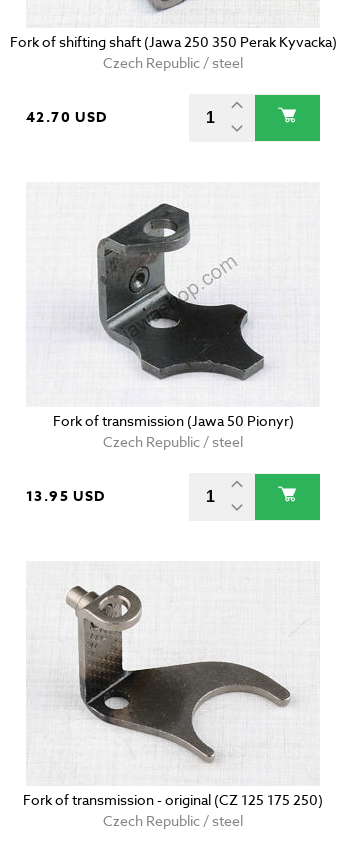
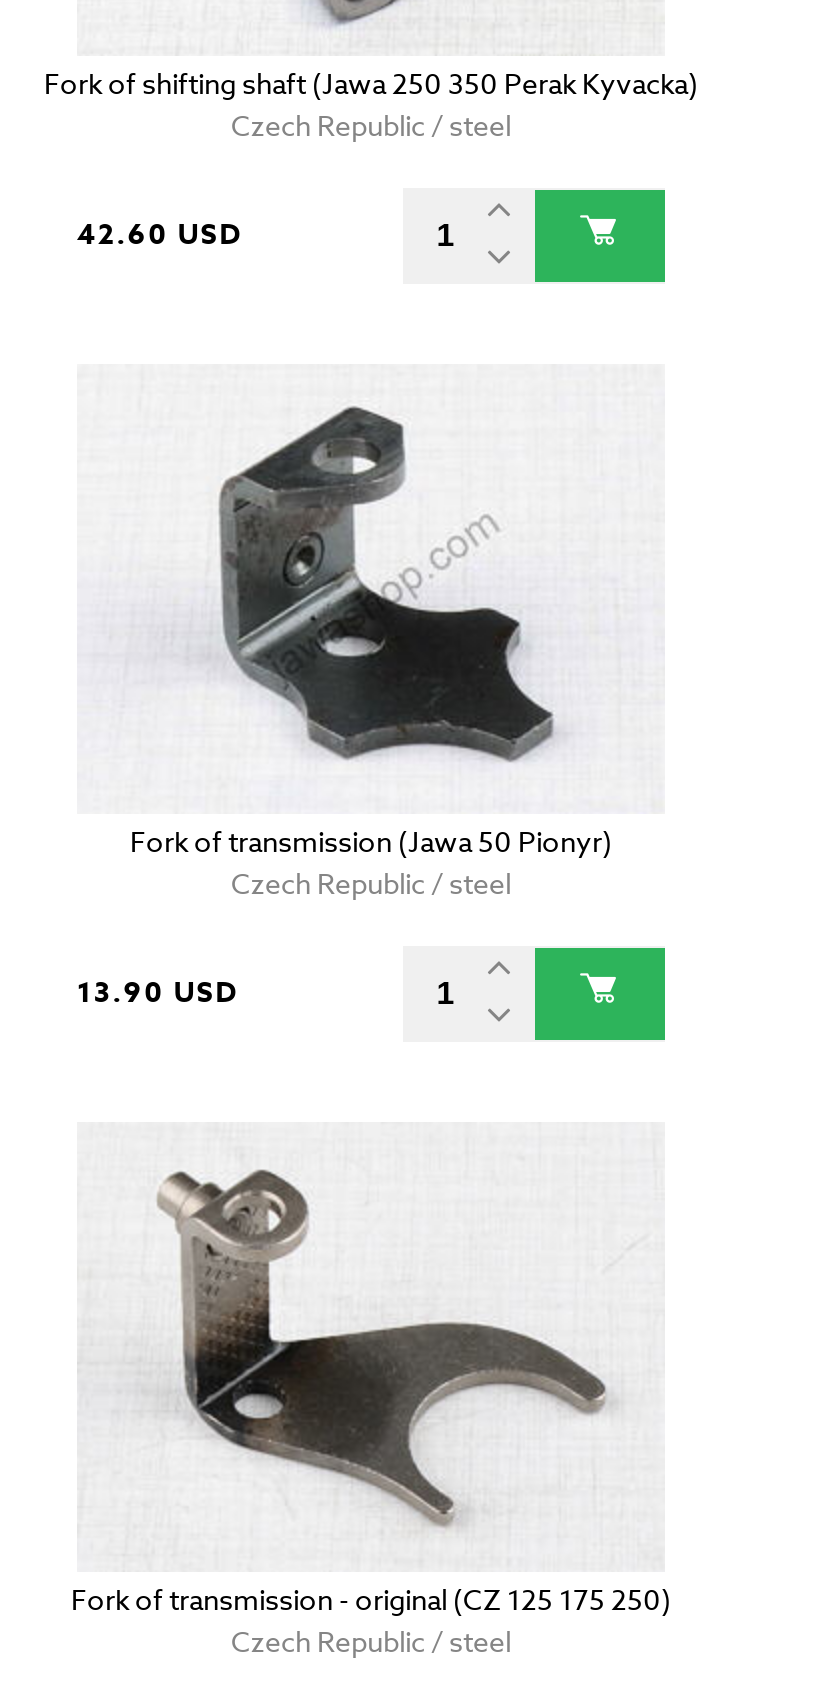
- 42.70 USD
+ 42.60 USD

- 13.95 USD
+ 13.90 USD
